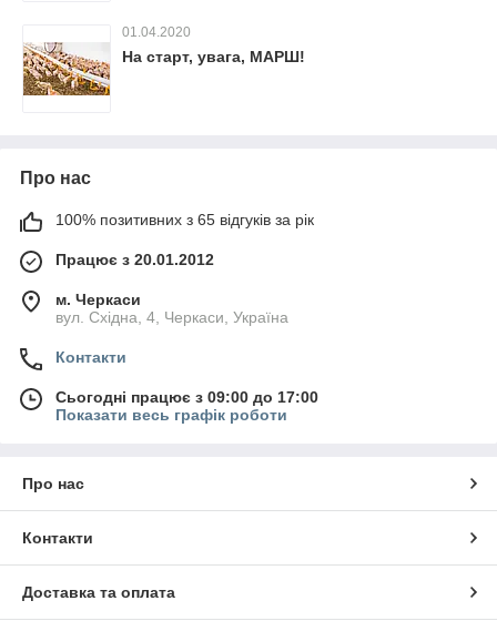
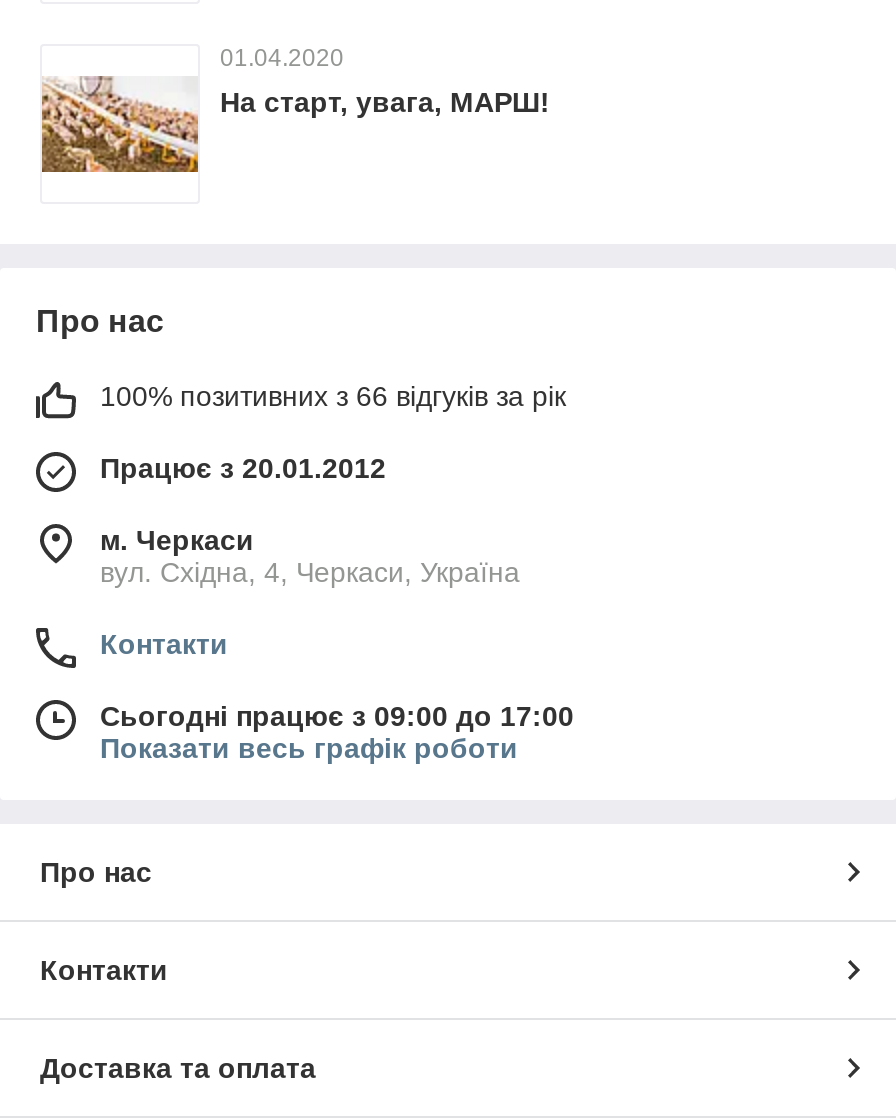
- 100% позитивних з 65 відгуків за рік
+ 100% позитивних з 66 відгуків за рік
